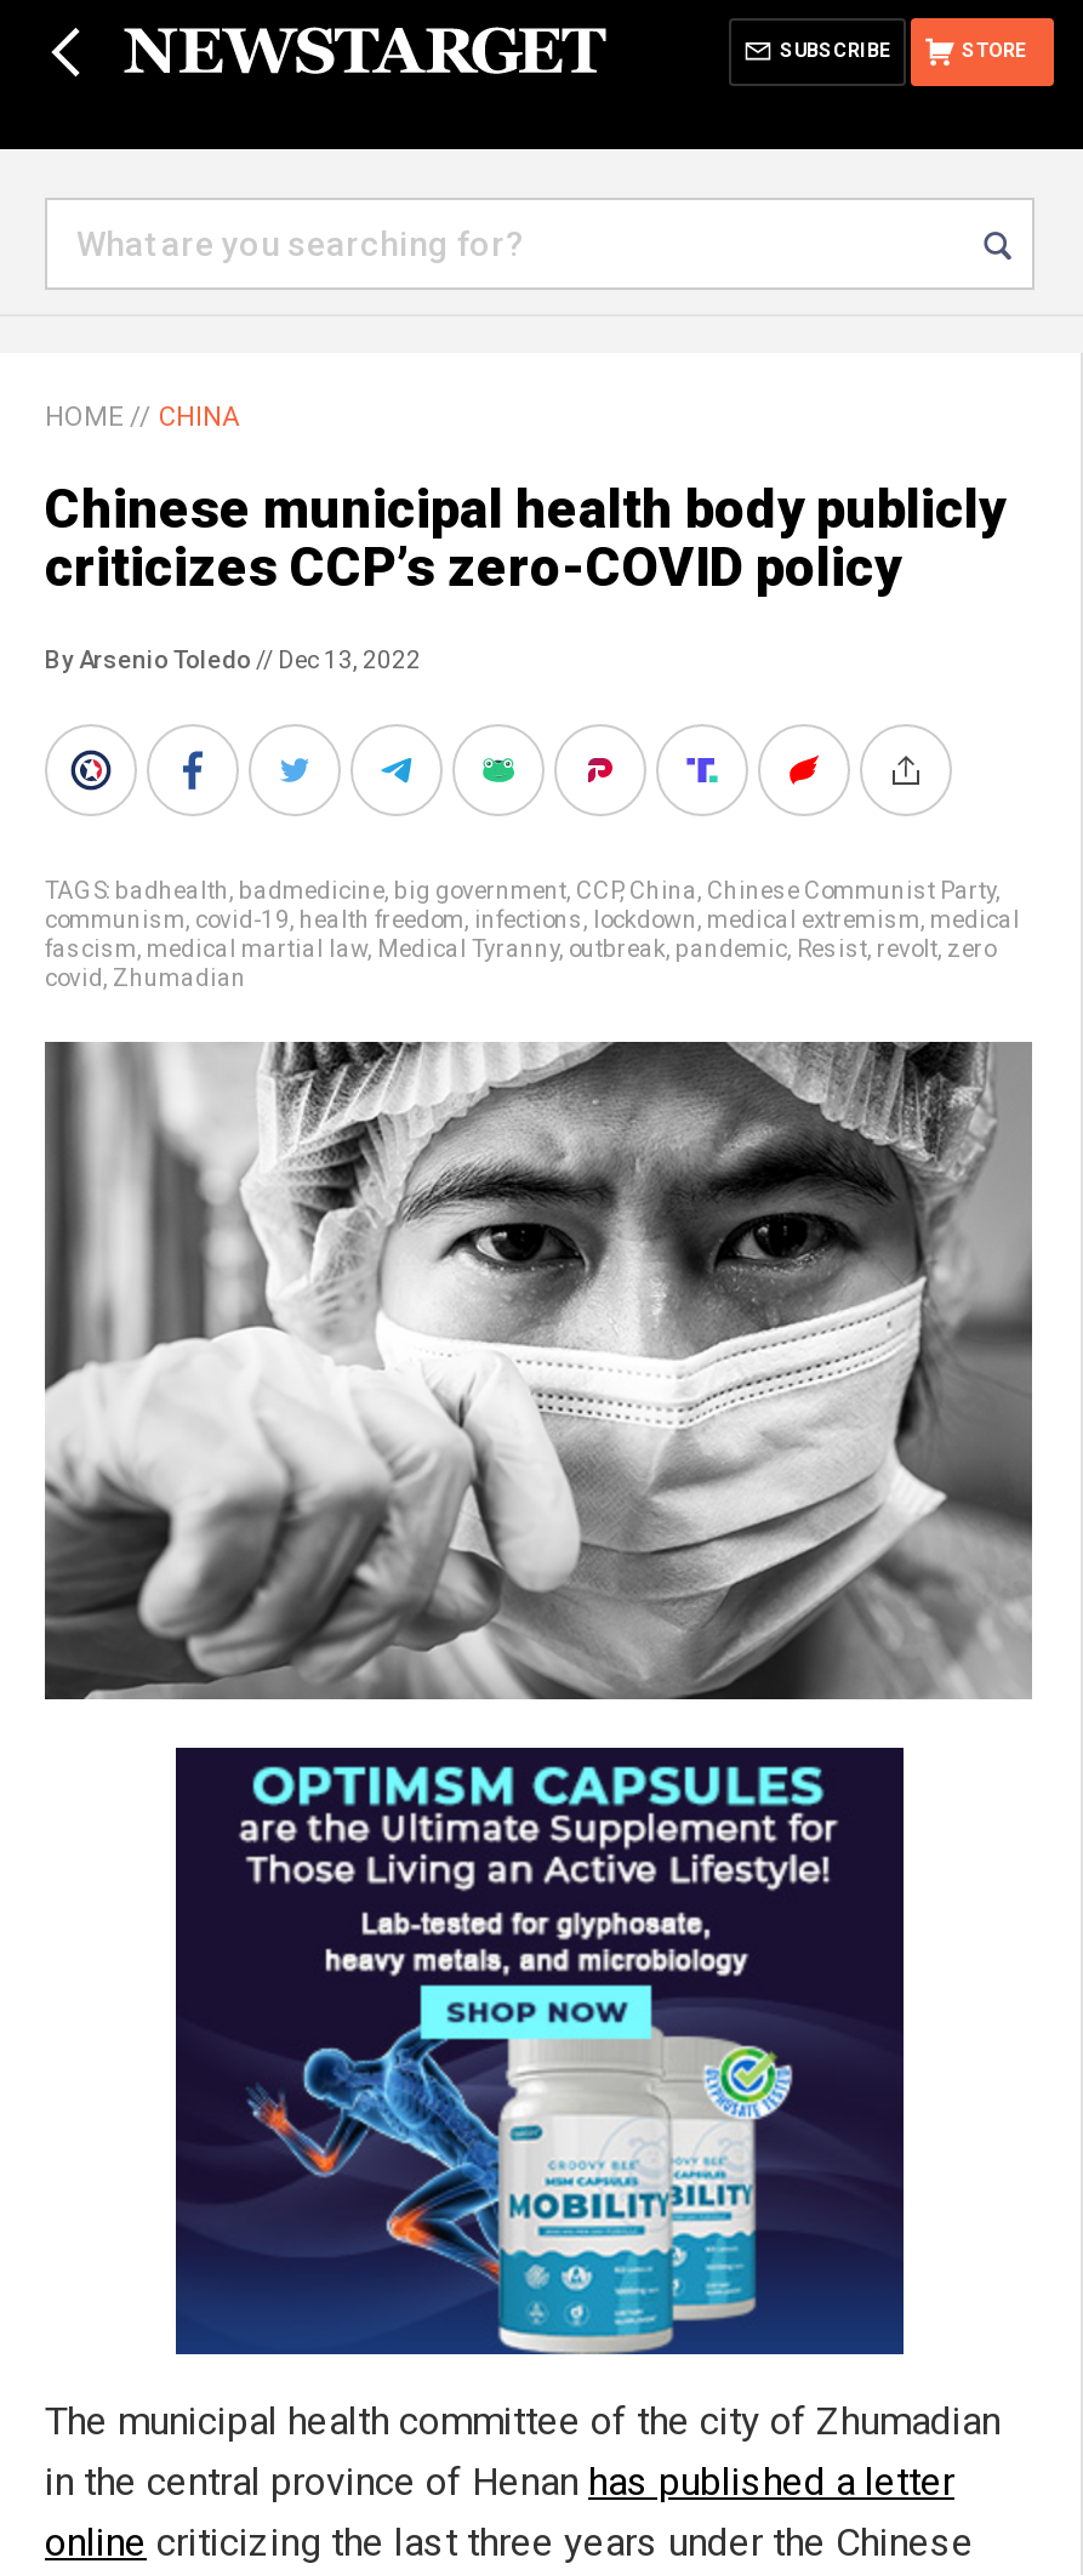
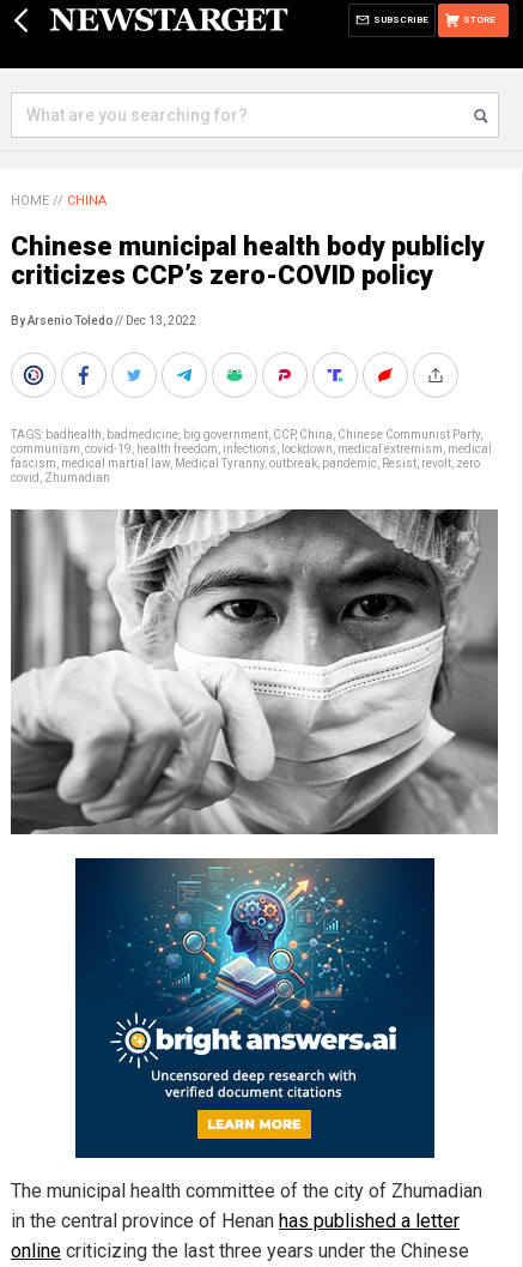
- [image]
+ [image]
